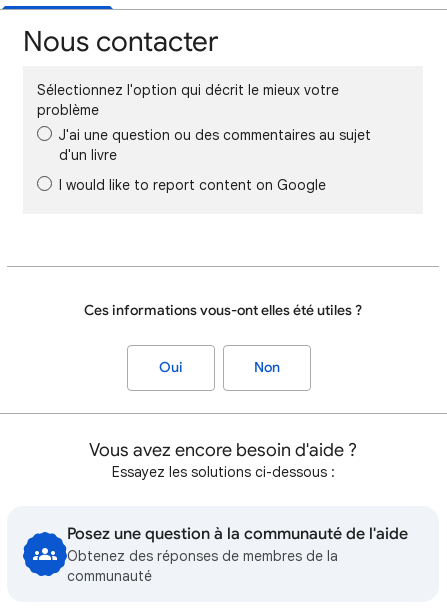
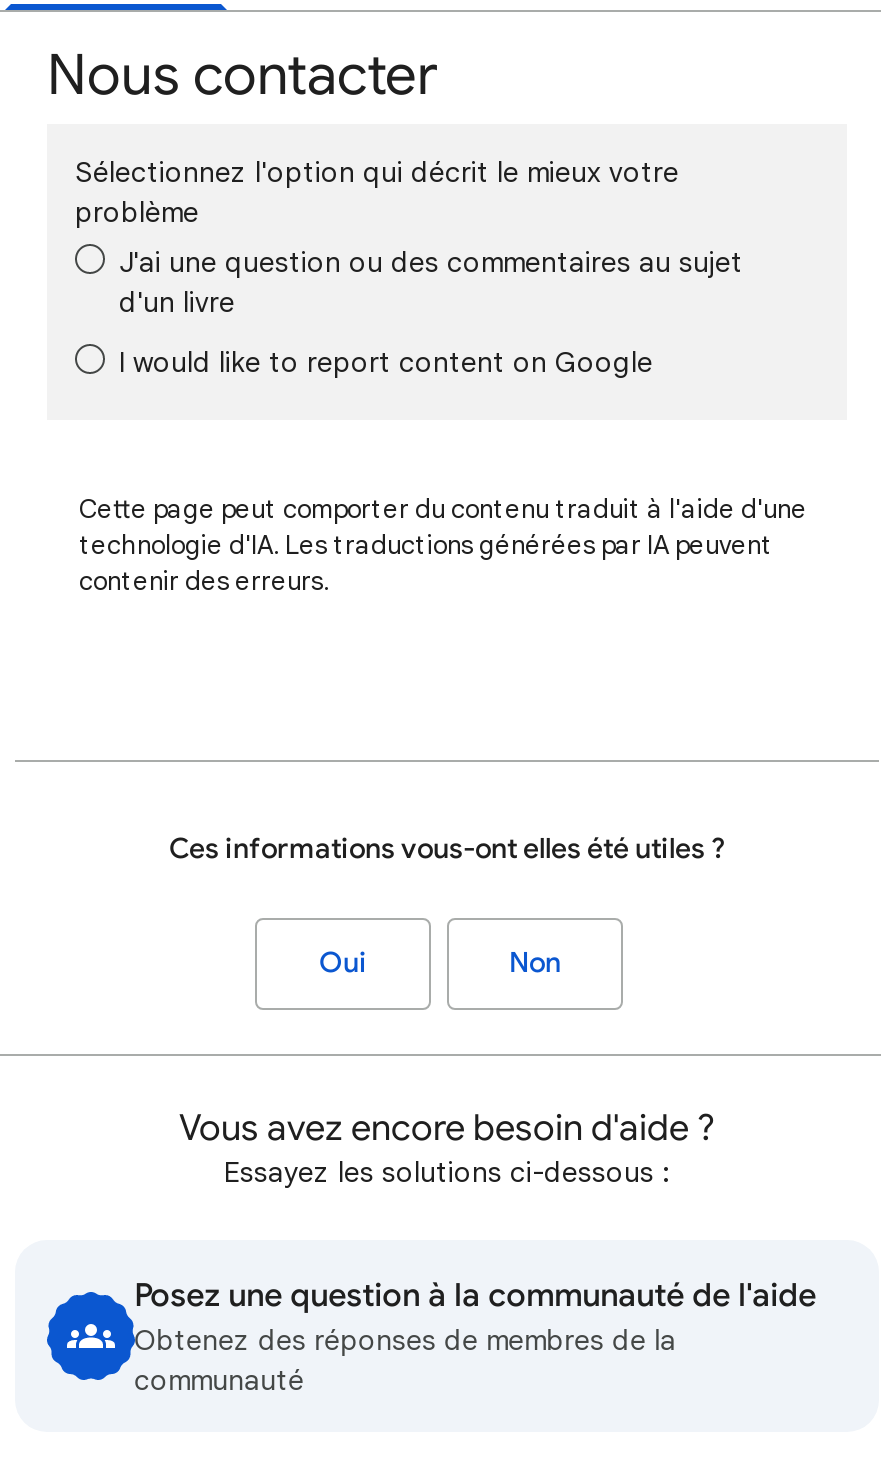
+ Cette page peut comporter du contenu traduit à l'aide d'une
+ technologie d'IA. Les traductions générées par IA peuvent
+ contenir des erreurs.
